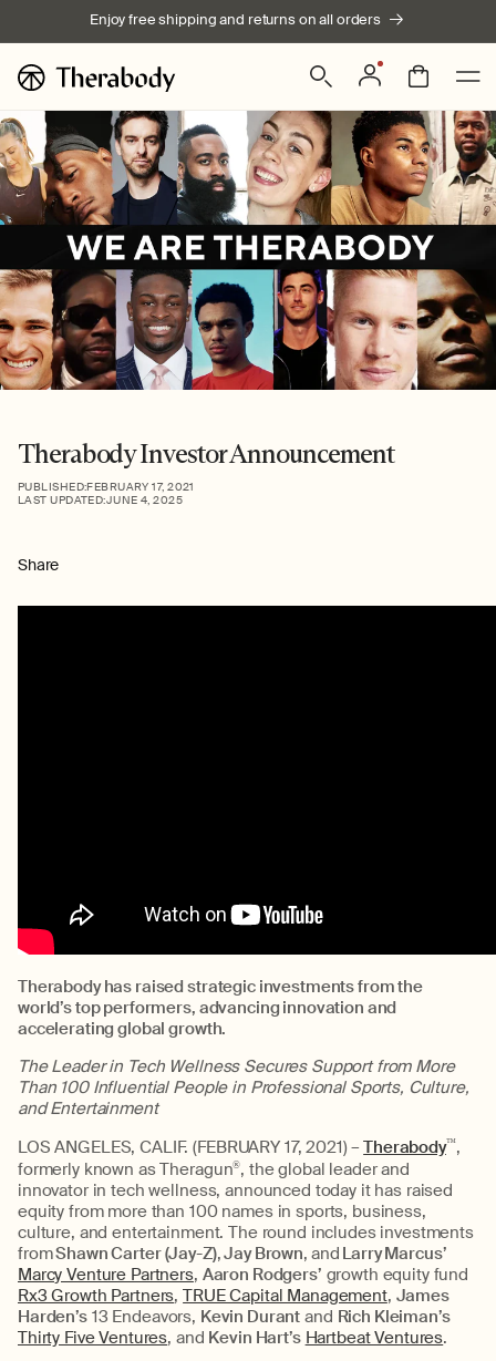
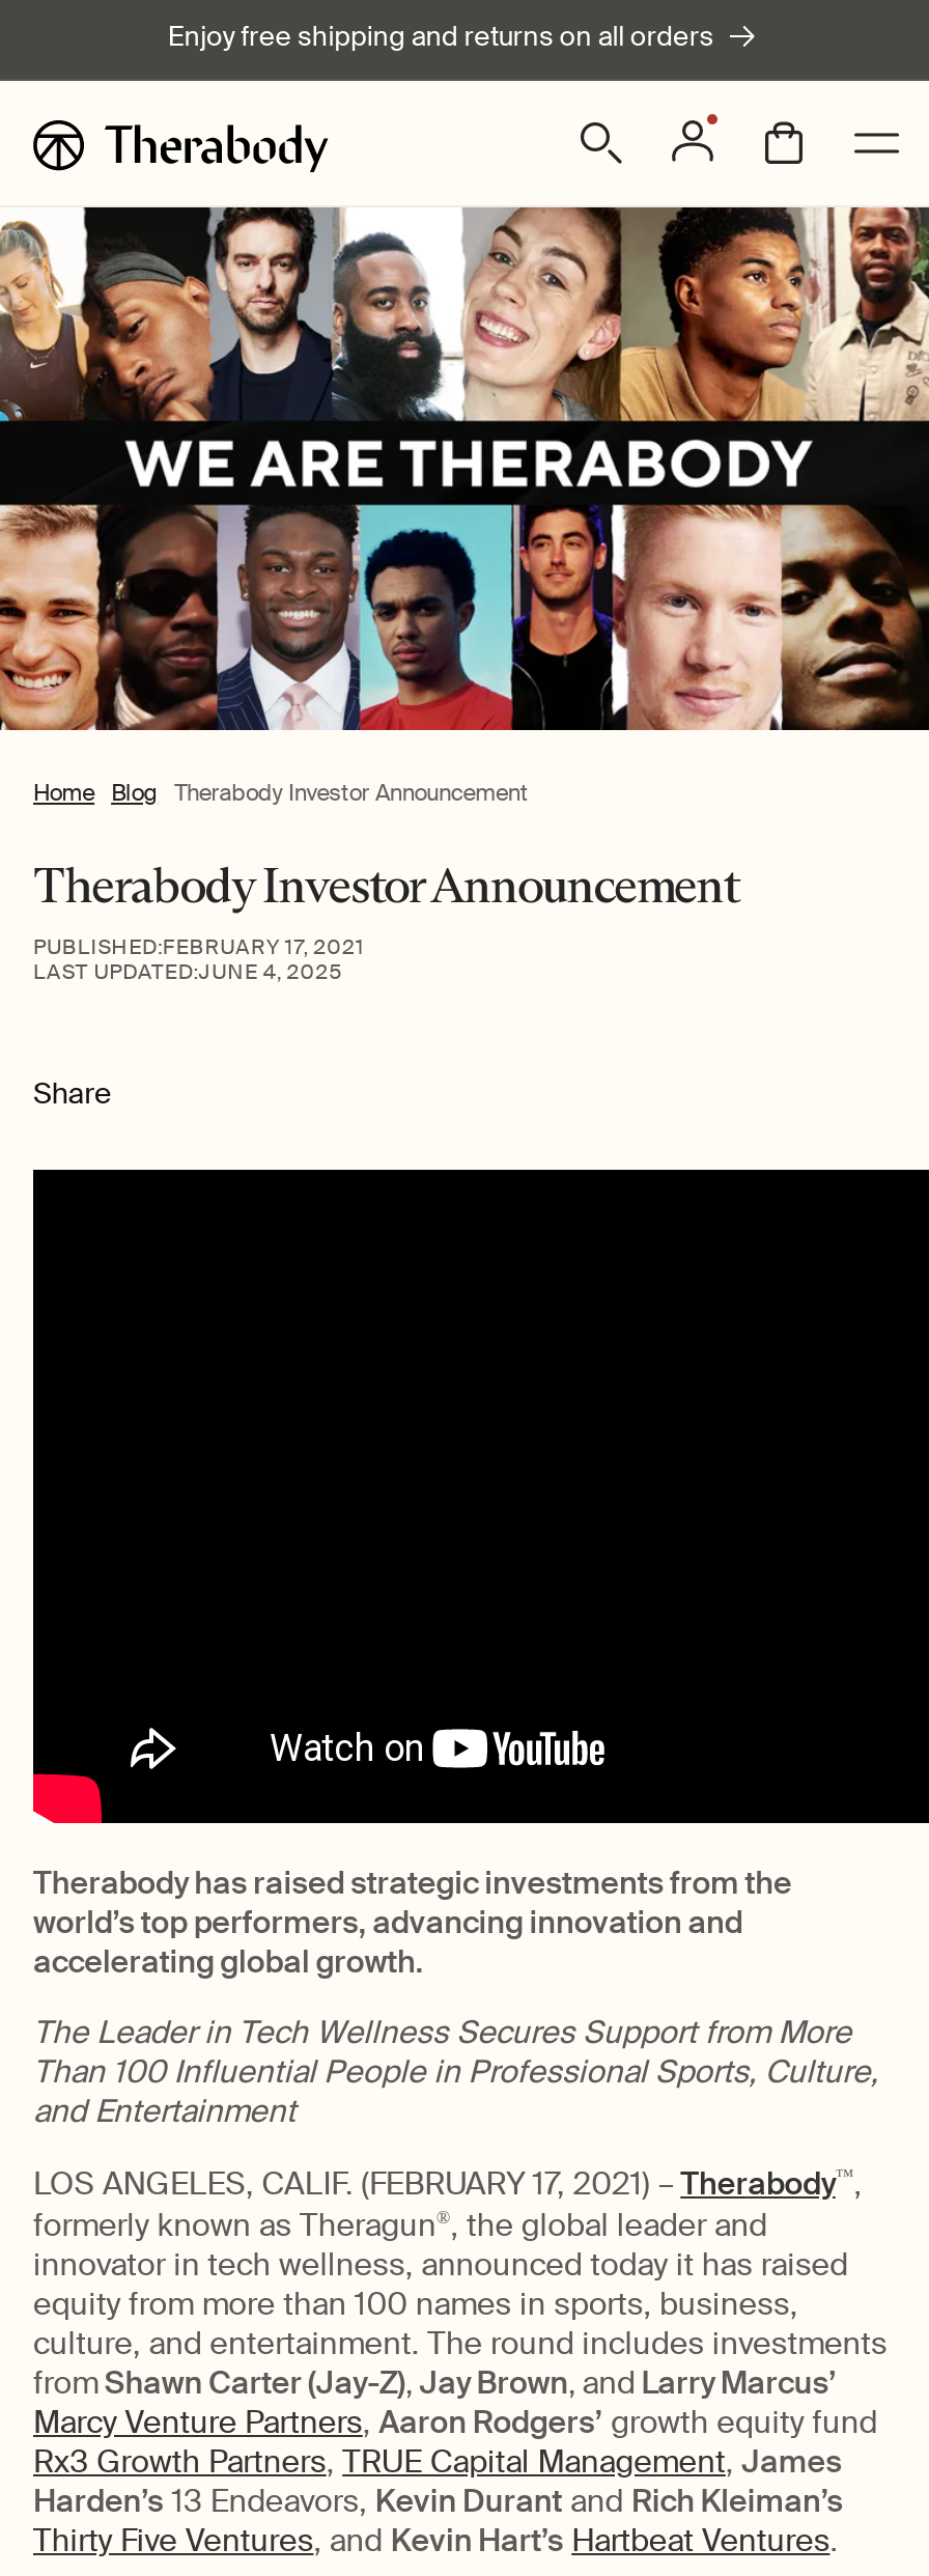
+ Home Blog Therabody Investor Announcement
